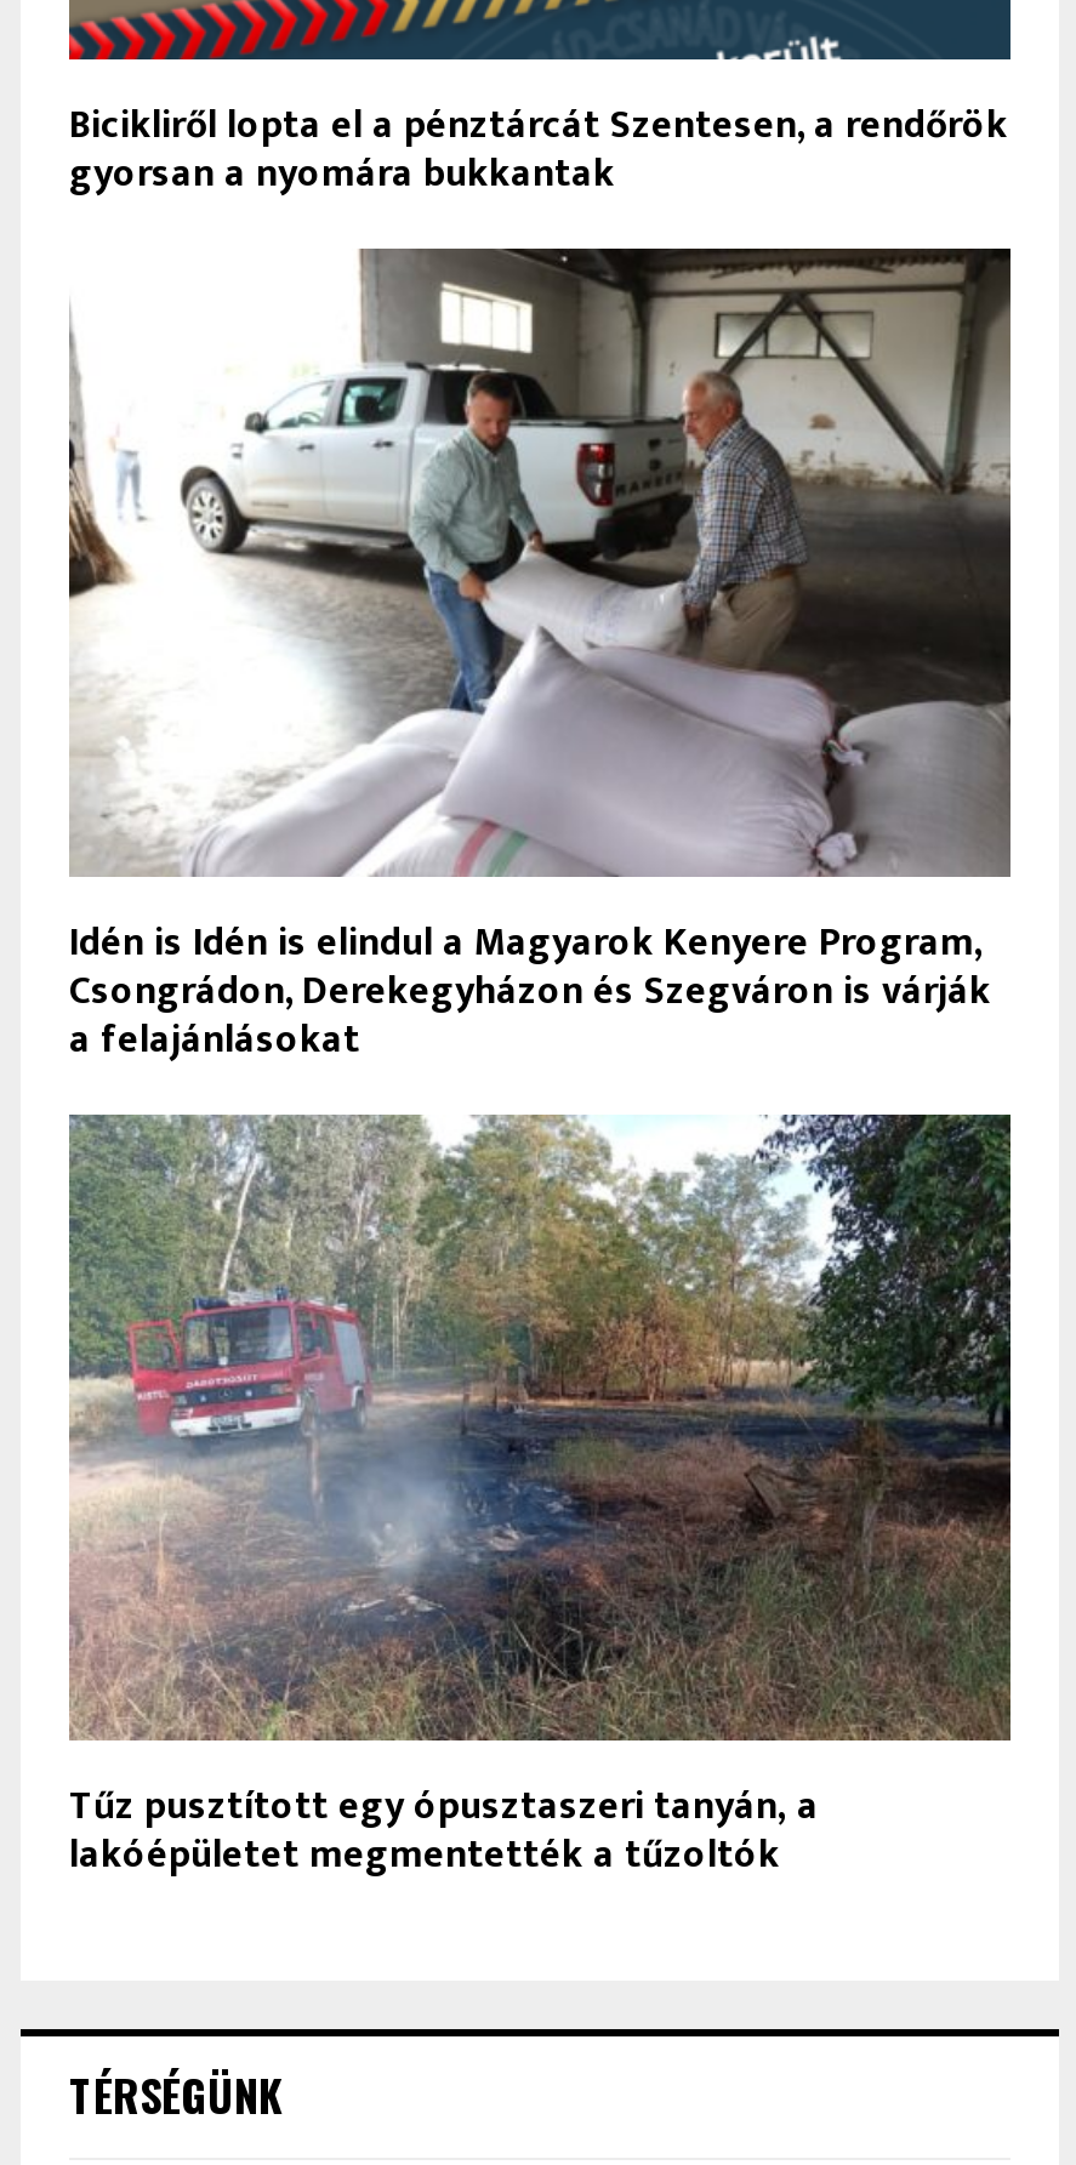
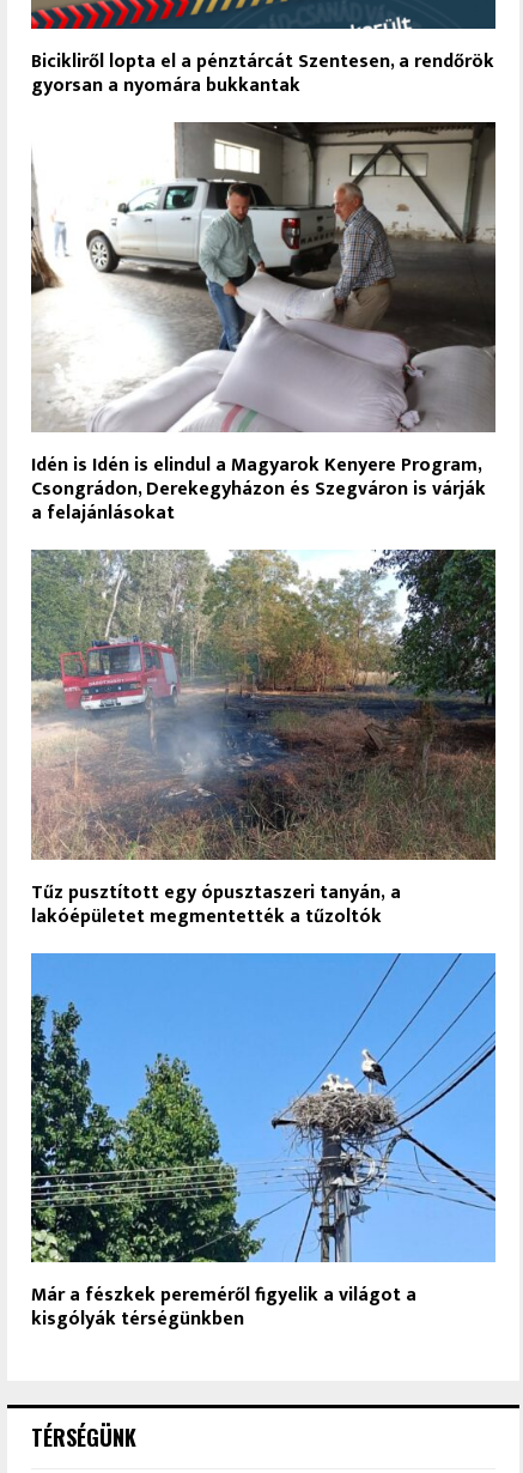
+ [image]
+ Már a fészkek pereméről figyelik a világot a
+ kisgólyák térségünkben
